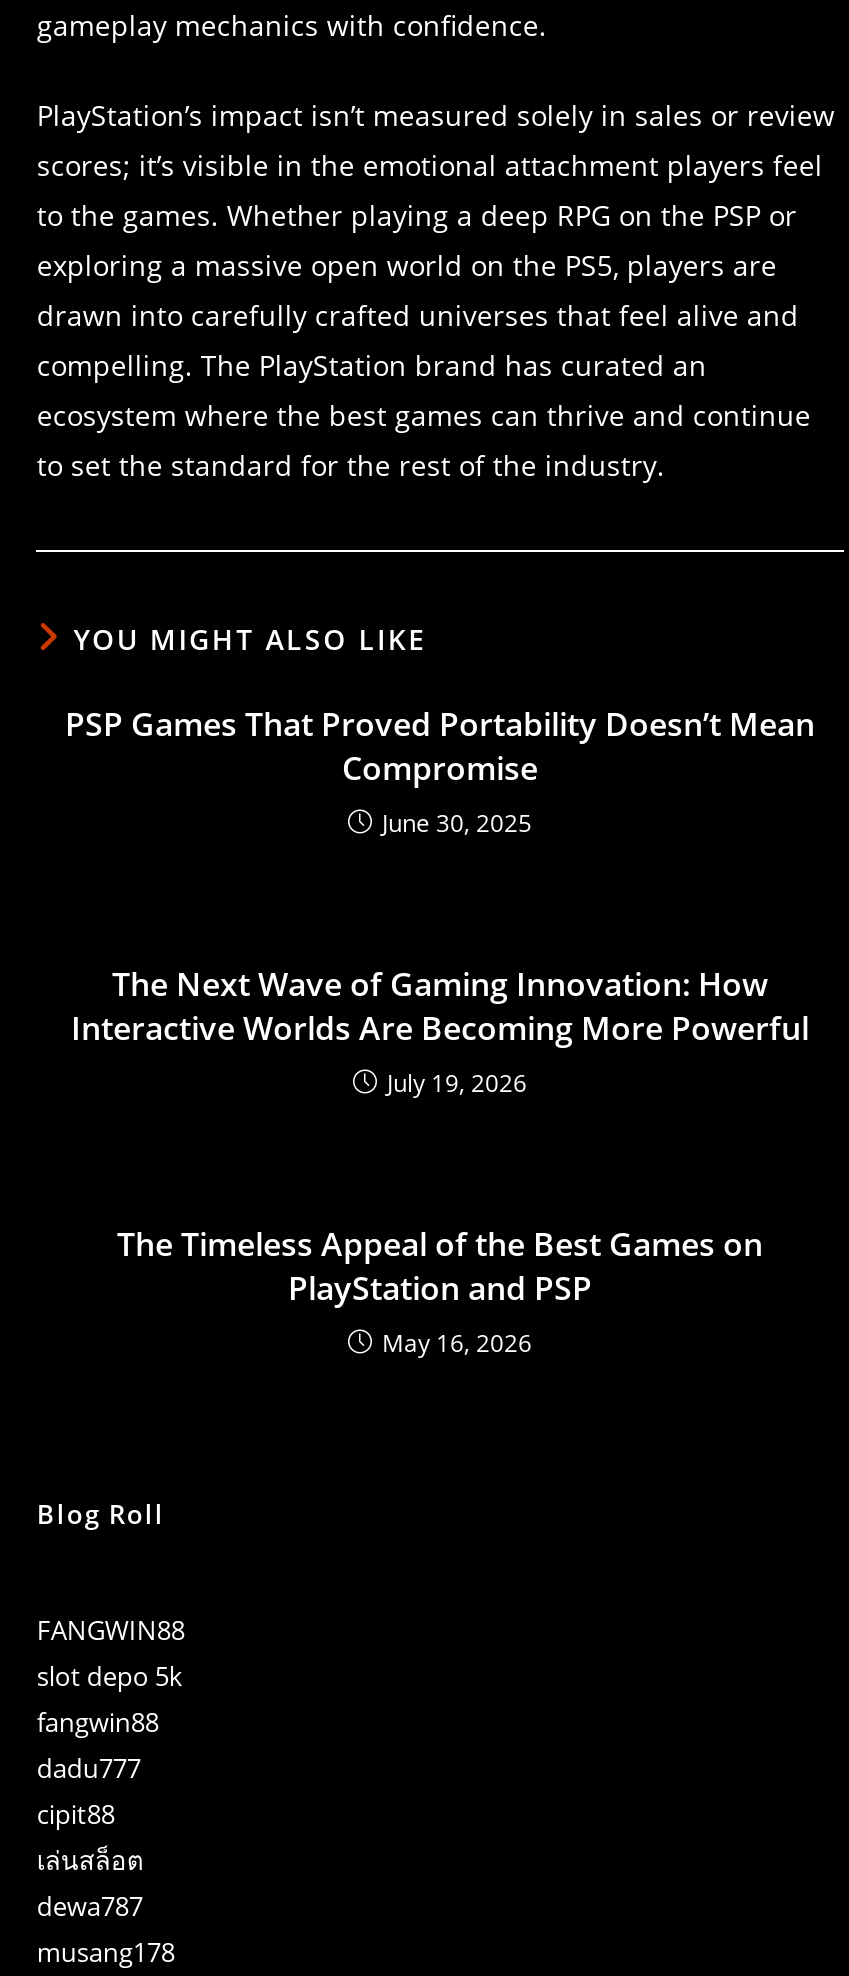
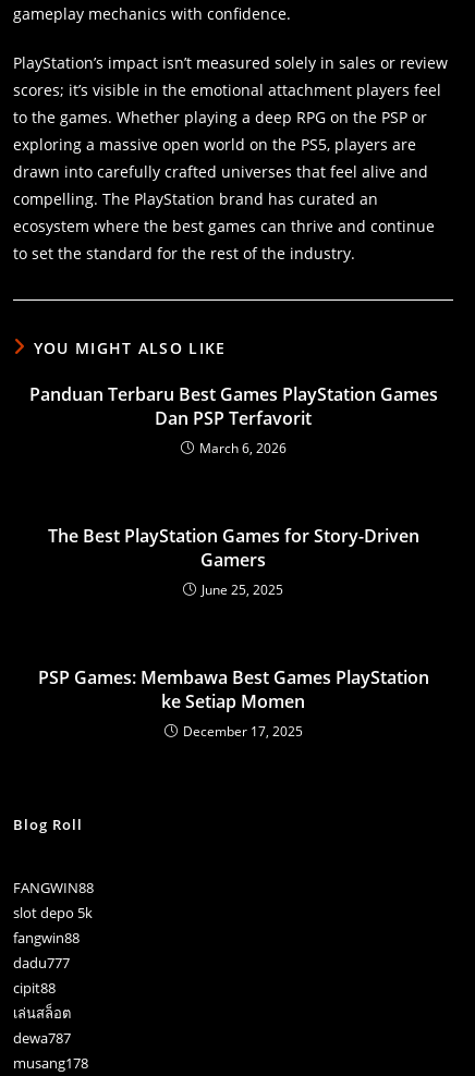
- PSP Games That Proved Portability Doesn’t Mean
- Compromise
- June 30, 2025
+ Panduan Terbaru Best Games PlayStation Games
+ Dan PSP Terfavorit
+ March 6, 2026

- The Next Wave of Gaming Innovation: How
- Interactive Worlds Are Becoming More Powerful
- July 19, 2026
+ The Best PlayStation Games for Story-Driven
+ Gamers
+ June 25, 2025

- The Timeless Appeal of the Best Games on
- PlayStation and PSP
- May 16, 2026
+ PSP Games: Membawa Best Games PlayStation
+ ke Setiap Momen
+ December 17, 2025
